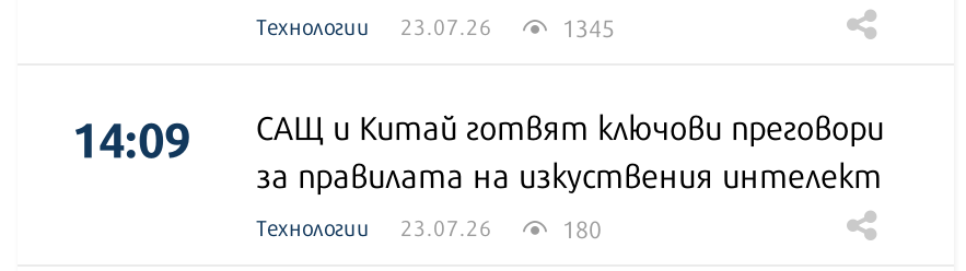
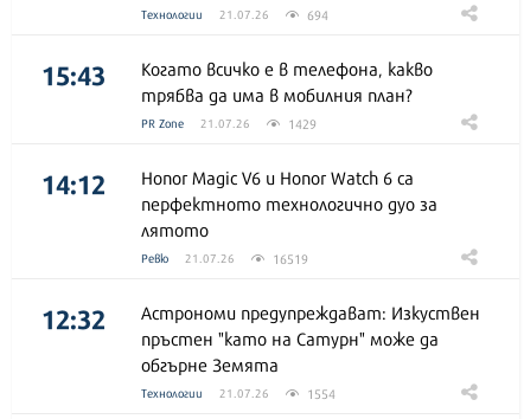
- 23.07.26
- 1345
- 14:09
- САЩ и Китай готвят ключови преговори
- за правилата на изкуствения интелект
+ 21.07.26
+ 694
+ 15:43
+ Когато всичко е в телефона, какво
+ трябва да има в мобилния план?
+ PR Zone
+ 21.07.26
+ 1429
+ 14:12
+ Honor Magic V6 и Honor Watch 6 са
+ перфектното технологично дуо за
+ лятото
+ Ревю
+ 21.07.26
+ 16519
+ 12:32
+ Астрономи предупреждават: Изкуствен
+ пръстен "като на Сатурн" може да
+ обгърне Земята

- 23.07.26
- 180
+ 21.07.26
+ 1554
